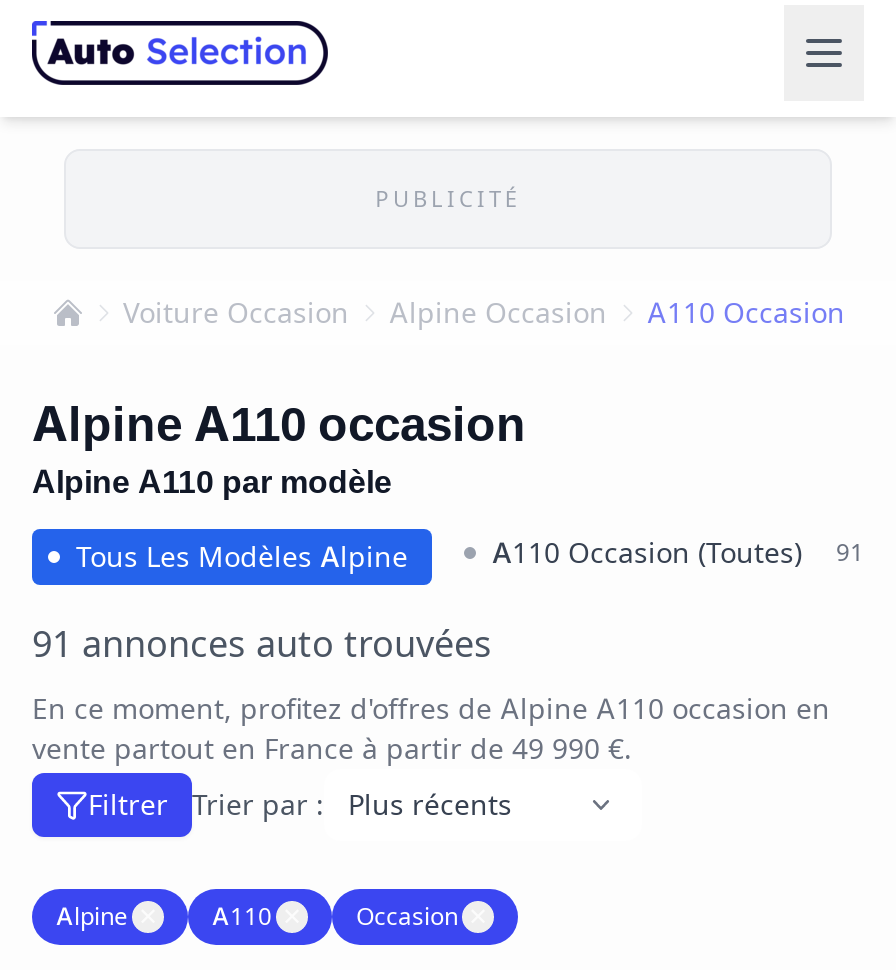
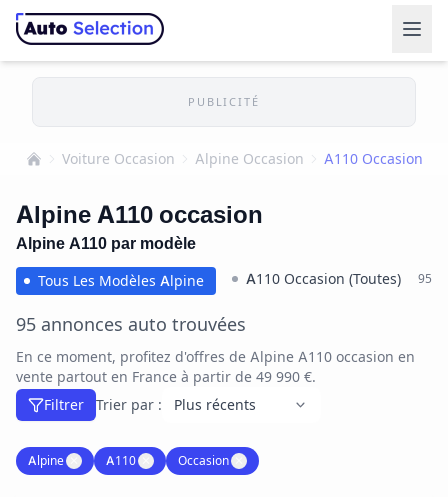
- A110 Occasion (Toutes) 91
+ A110 Occasion (Toutes) 95

- 91 annonces auto trouvées
+ 95 annonces auto trouvées
